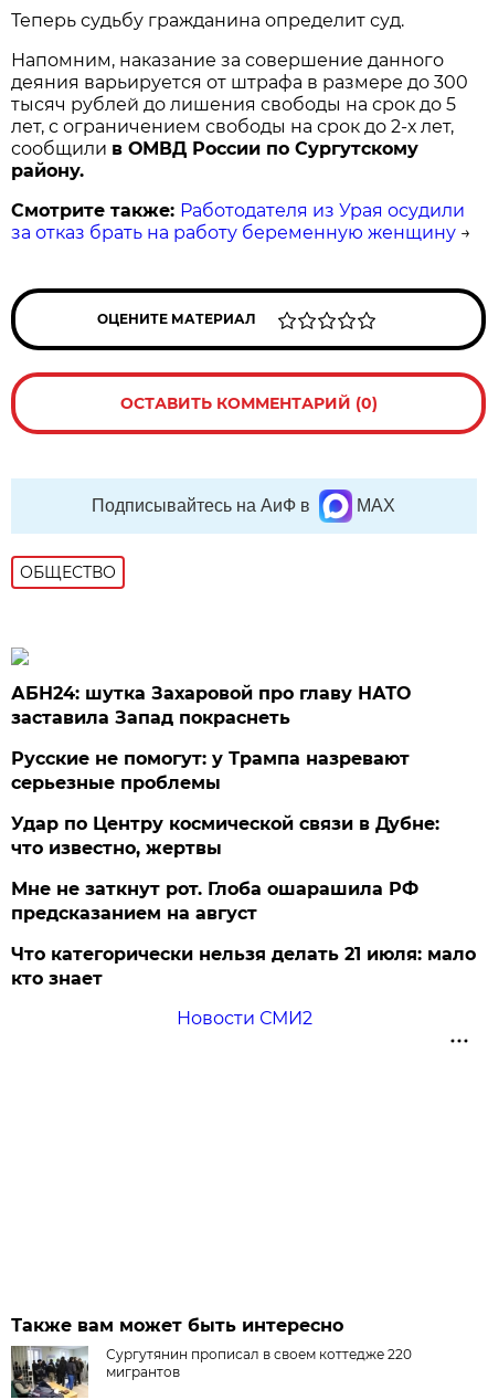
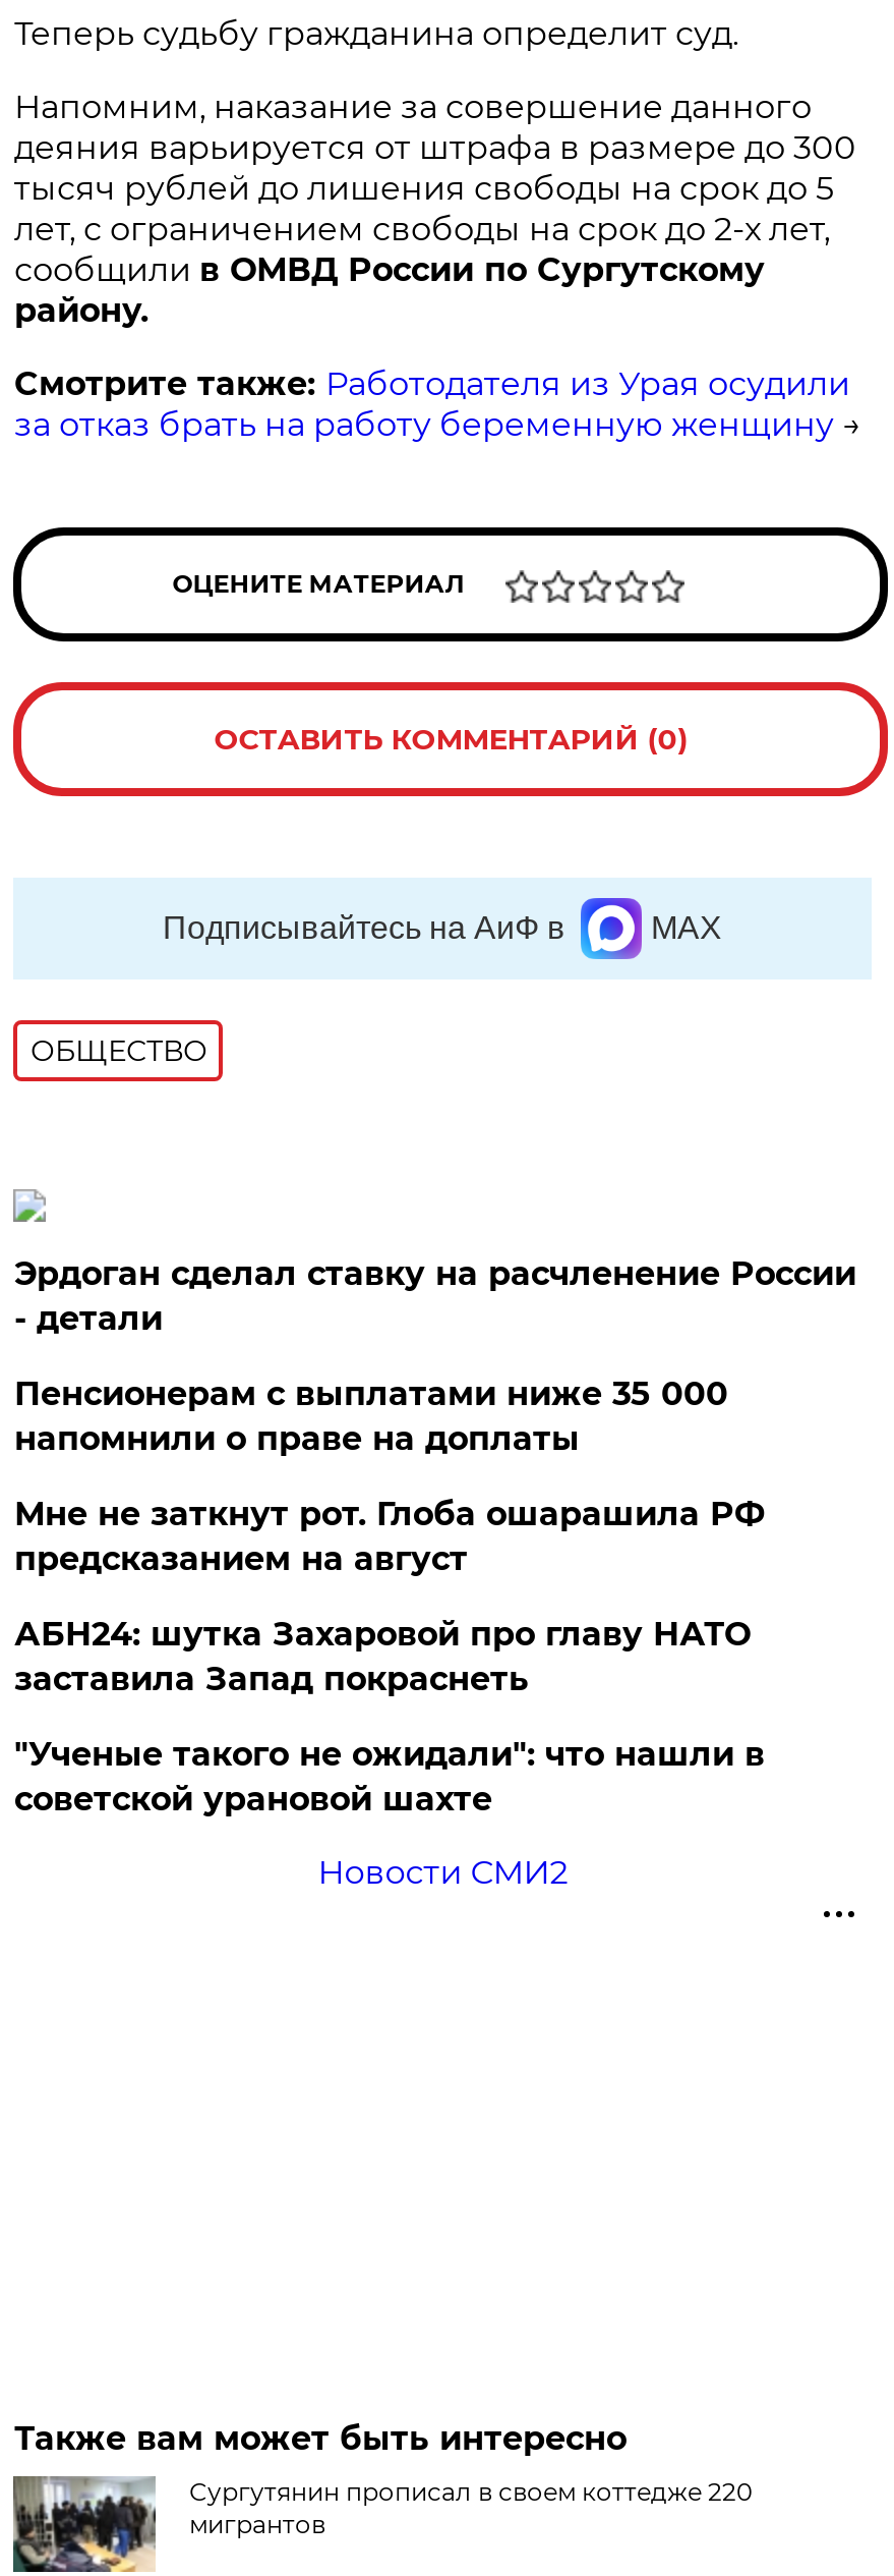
+ Эрдоган сделал ставку на расчленение России
+ - детали
+ Пенсионерам с выплатами ниже 35 000
+ напомнили о праве на доплаты

moved down: АБН24: шутка Захаровой про главу НАТО | заставила Запад покраснеть

- Русские не помогут: у Трампа назревают
- серьезные проблемы
- Удар по Центру космической связи в Дубне:
- что известно, жертвы
- Что категорически нельзя делать 21 июля: мало
- кто знает
+ "Ученые такого не ожидали": что нашли в
+ советской урановой шахте

moved up: Мне не заткнут рот. Глоба ошарашила РФ | предсказанием на август
